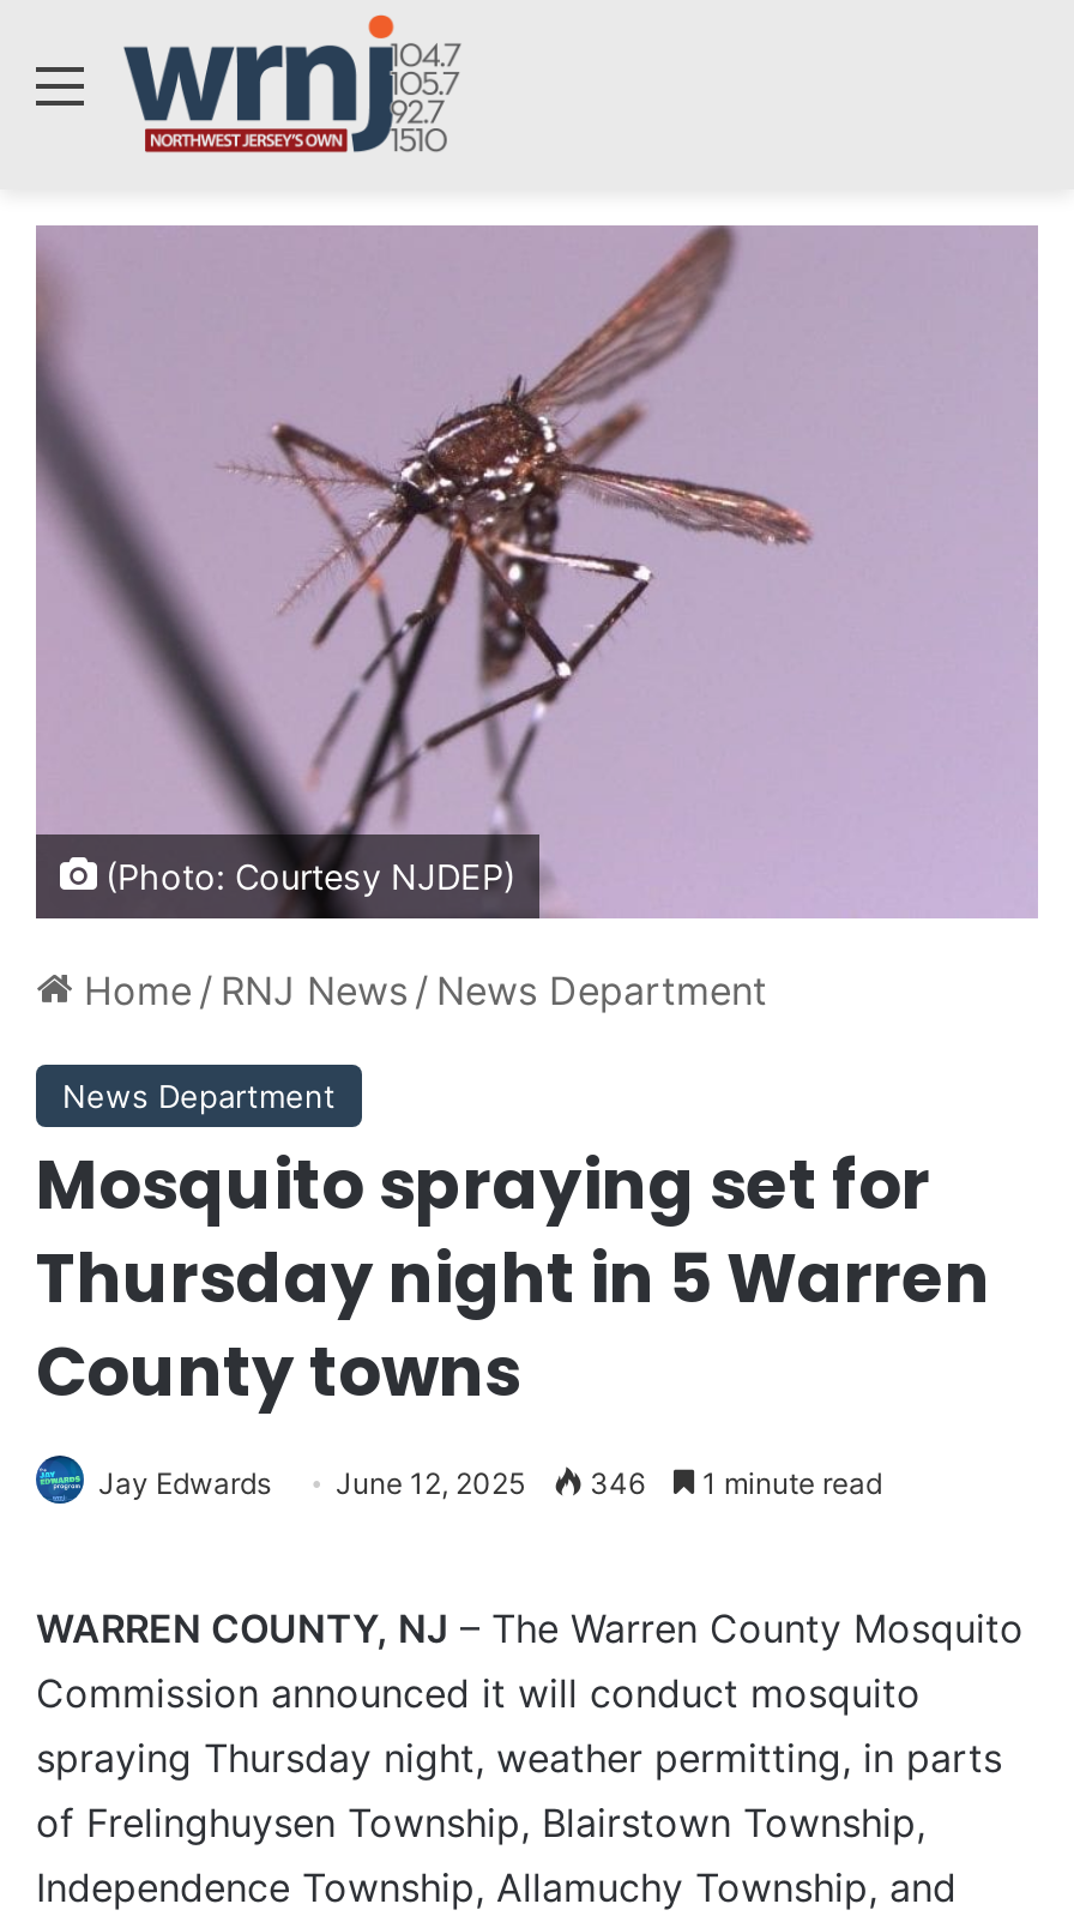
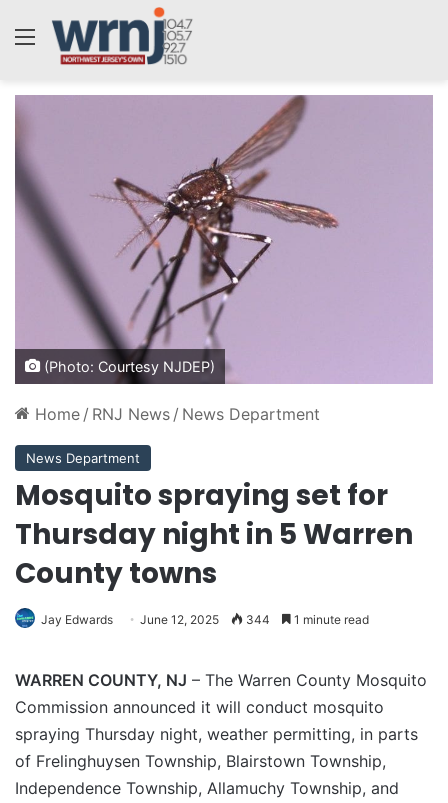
- Jay Edwards June 12, 2025 346 1 minute read
+ Jay Edwards June 12, 2025 344 1 minute read
